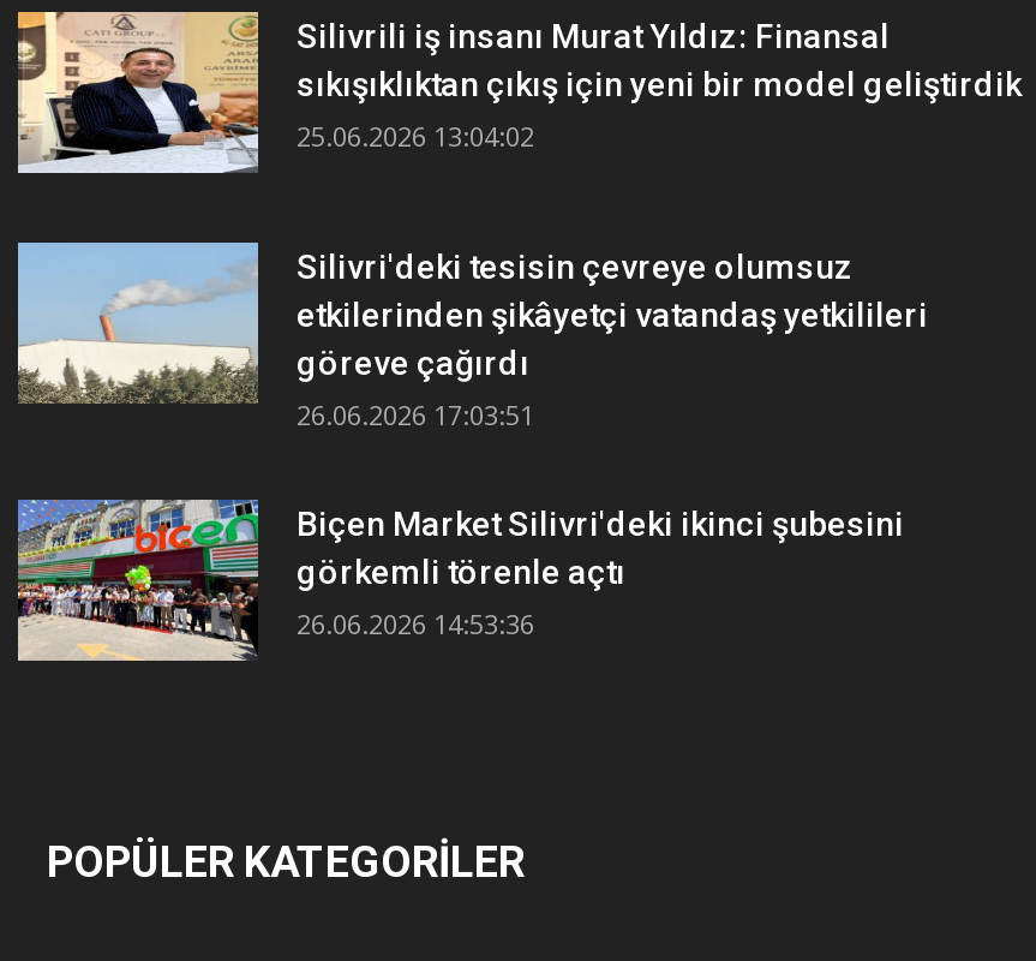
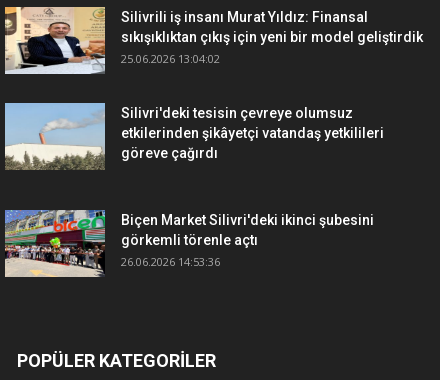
- 26.06.2026 17:03:51
